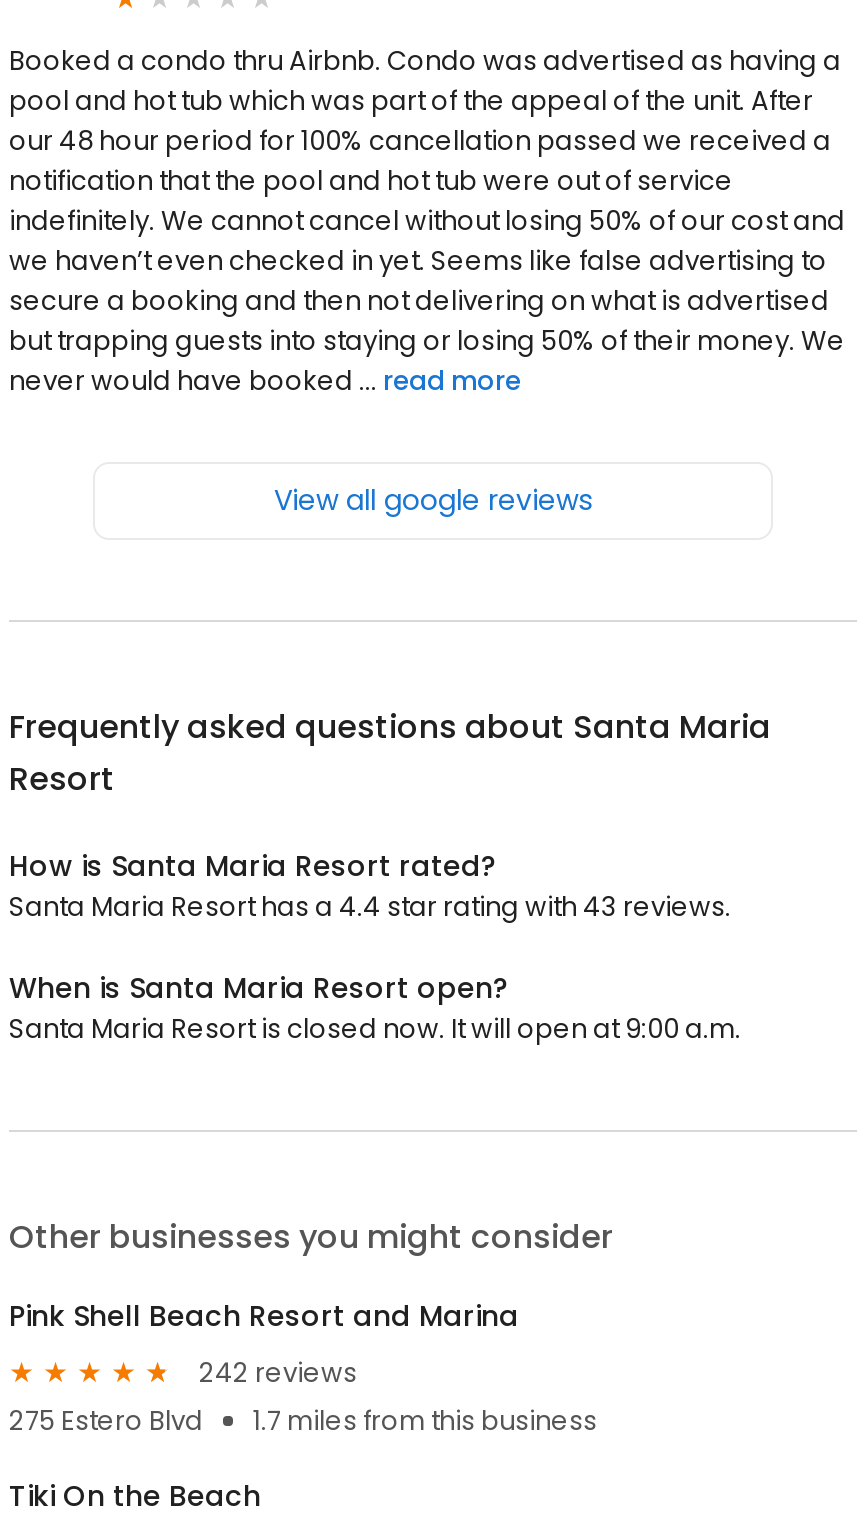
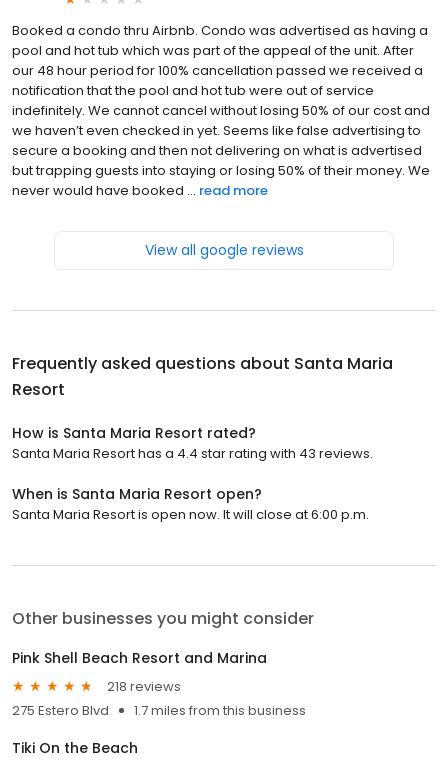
- Santa Maria Resort is closed now. It will open at 9:00 a.m.
+ Santa Maria Resort is open now. It will close at 6:00 p.m.

- 242 reviews
+ 218 reviews
